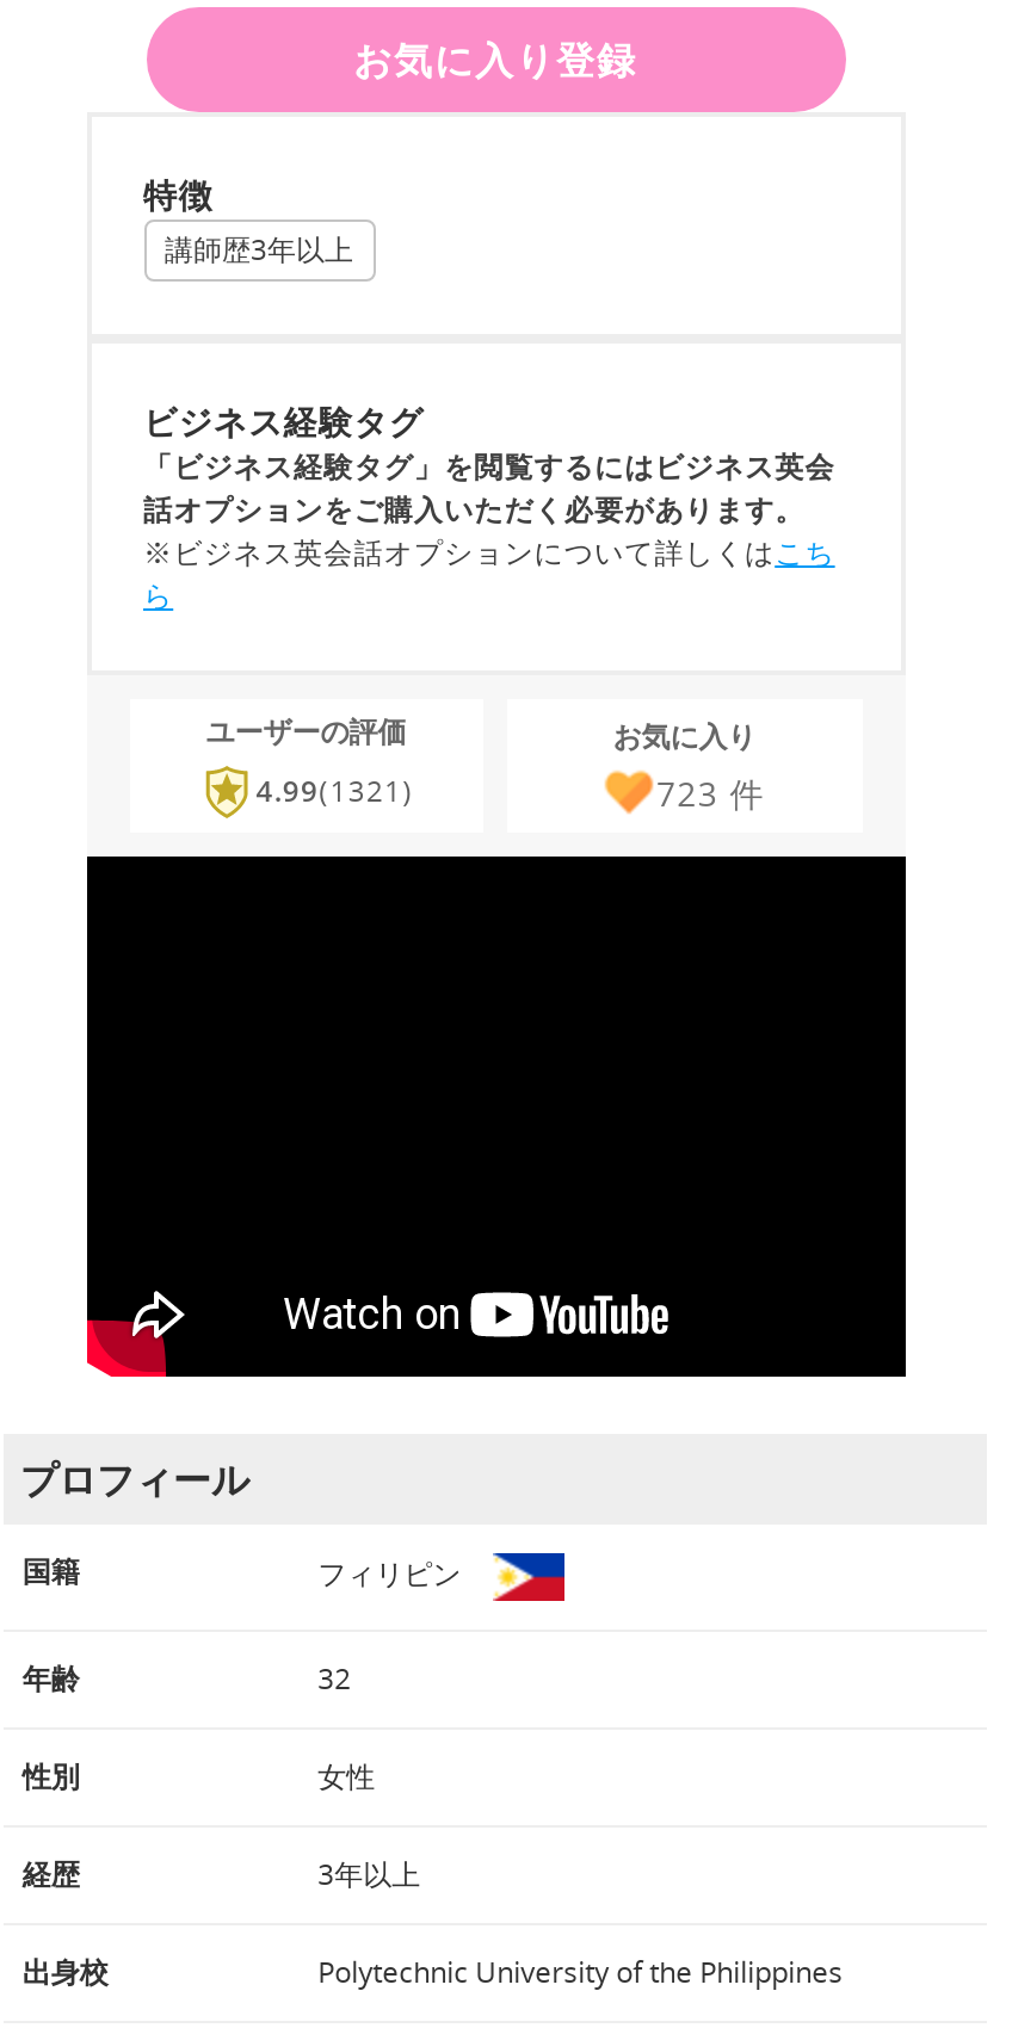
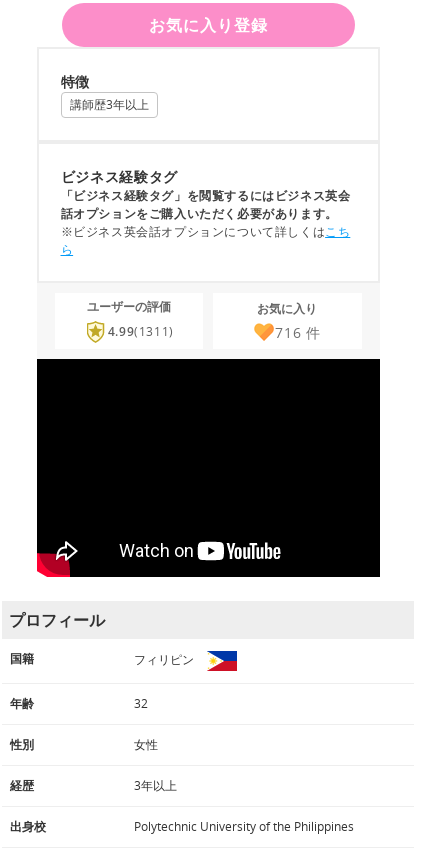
- 4.99 (1321)
+ 4.99 (1311)

- 723件
+ 716件
